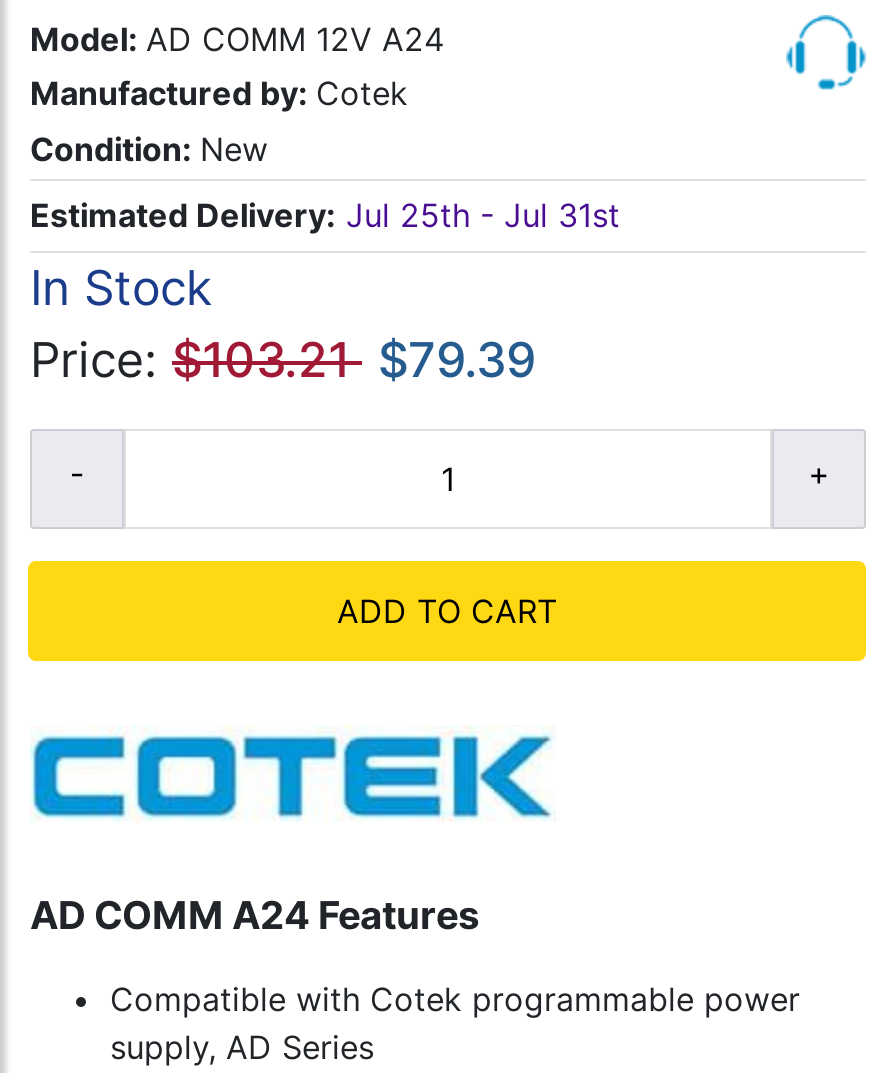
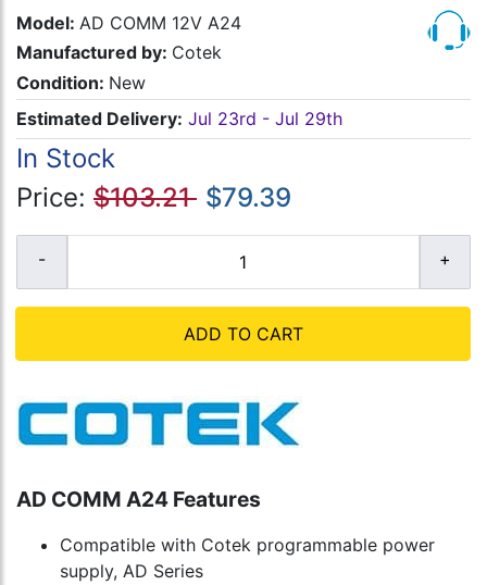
- Estimated Delivery: Jul 25th - Jul 31st
+ Estimated Delivery: Jul 23rd - Jul 29th
